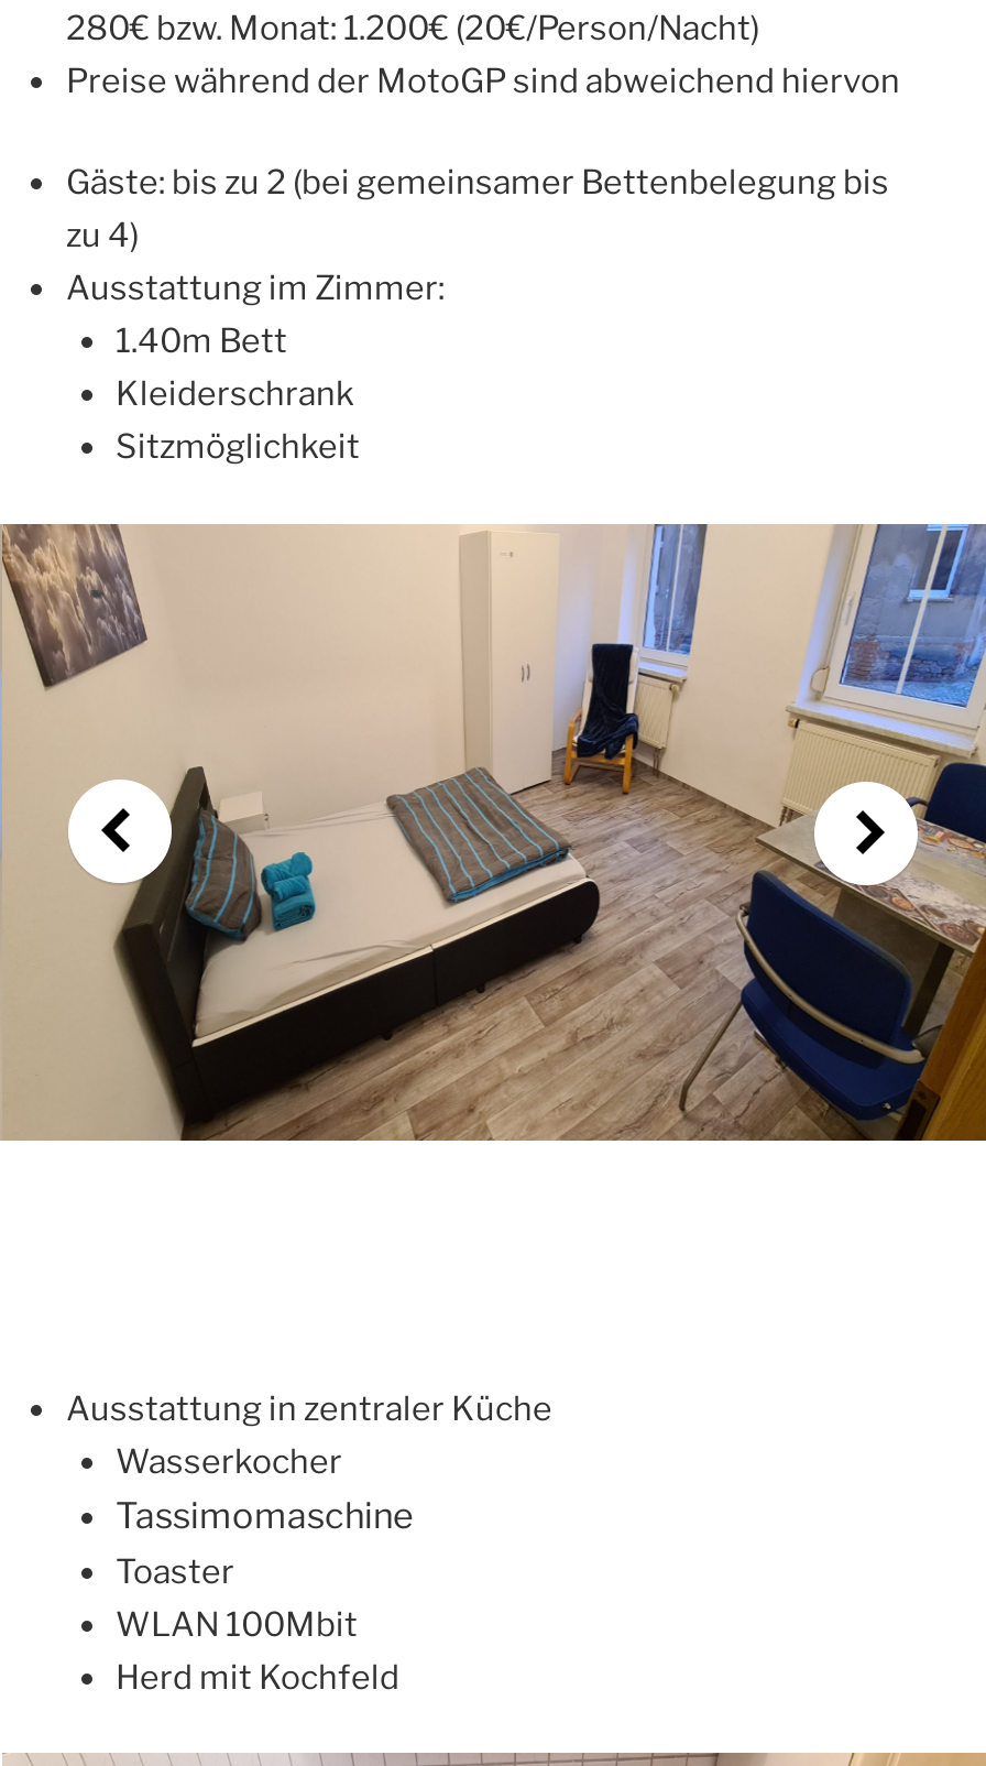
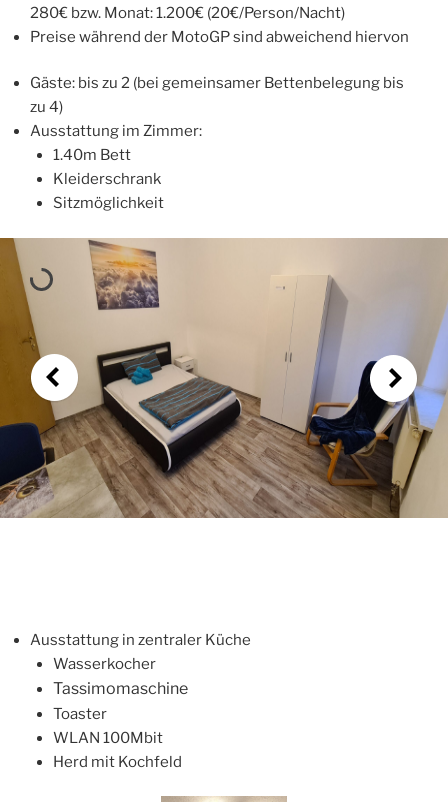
- [image]
+ [image]
